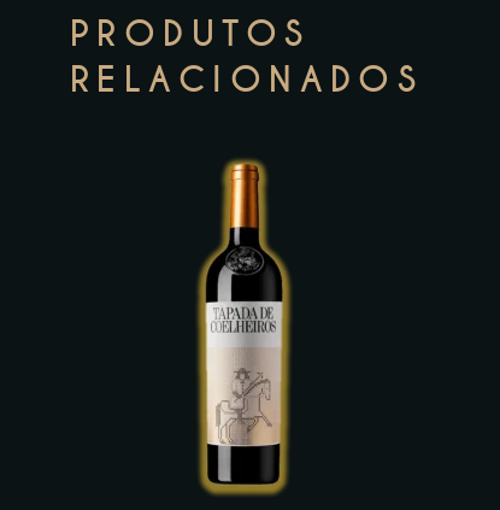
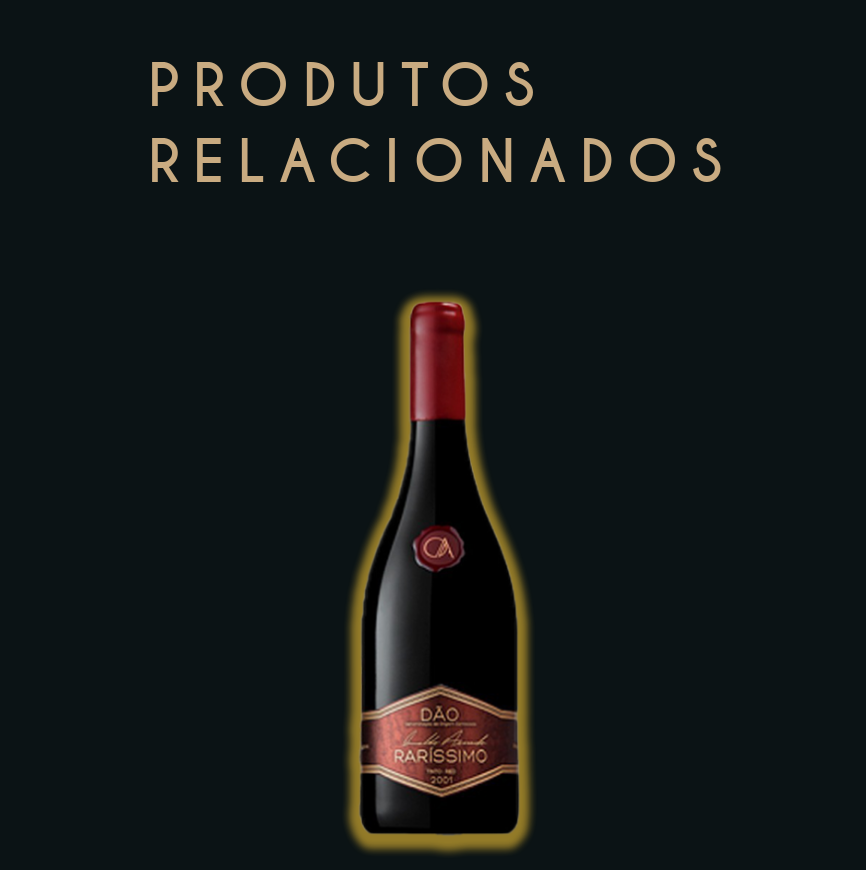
- [image]
+ [image]
